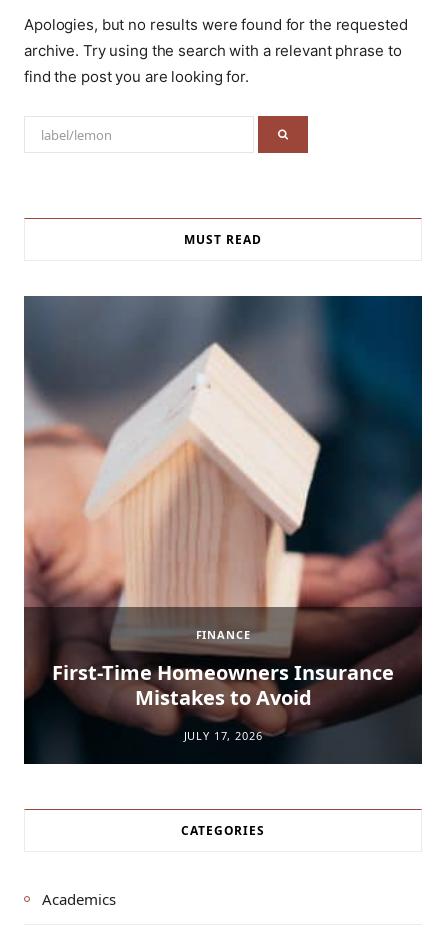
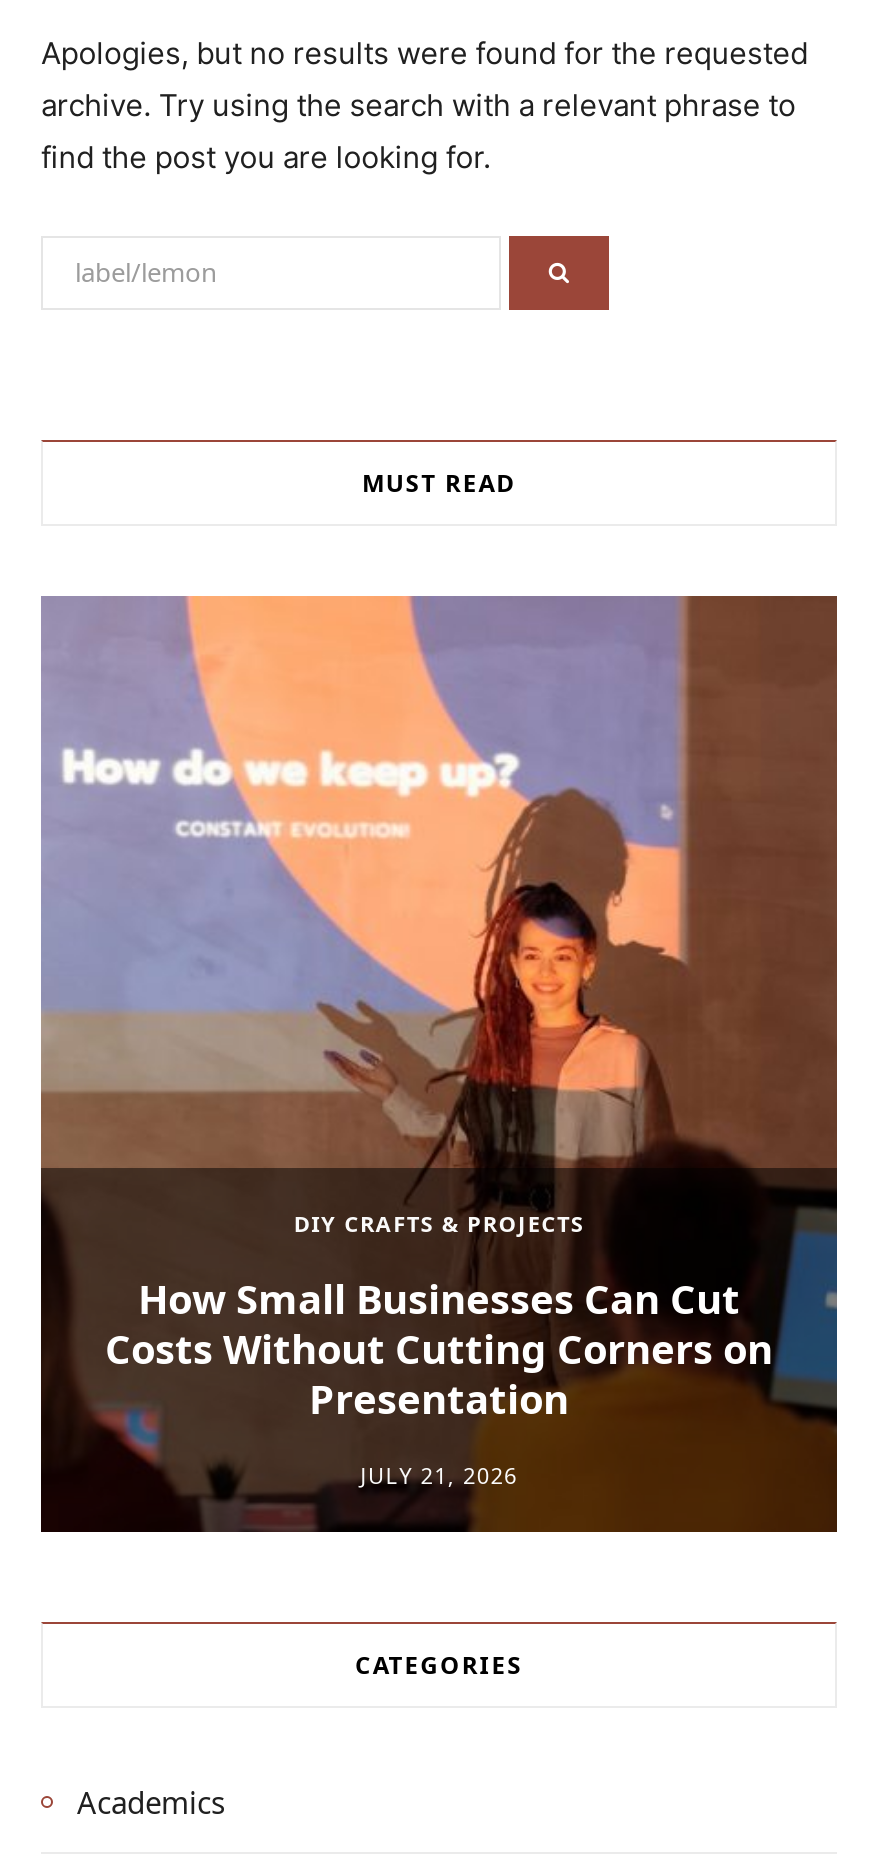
- [image]
- FINANCE
+ [image]
+ DIY CRAFTS & PROJECTS

- First-Time Homeowners Insurance
- Mistakes to Avoid
+ How Small Businesses Can Cut
+ Costs Without Cutting Corners on
+ Presentation

- JULY 17, 2026
+ JULY 21, 2026
